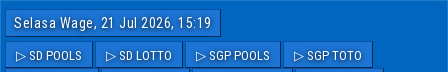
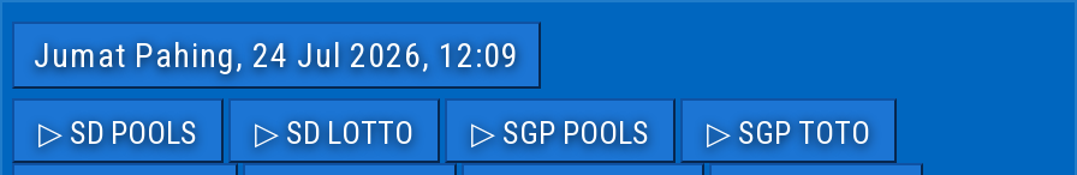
- Selasa Wage, 21 Jul 2026, 15:19
+ Jumat Pahing, 24 Jul 2026, 12:09
